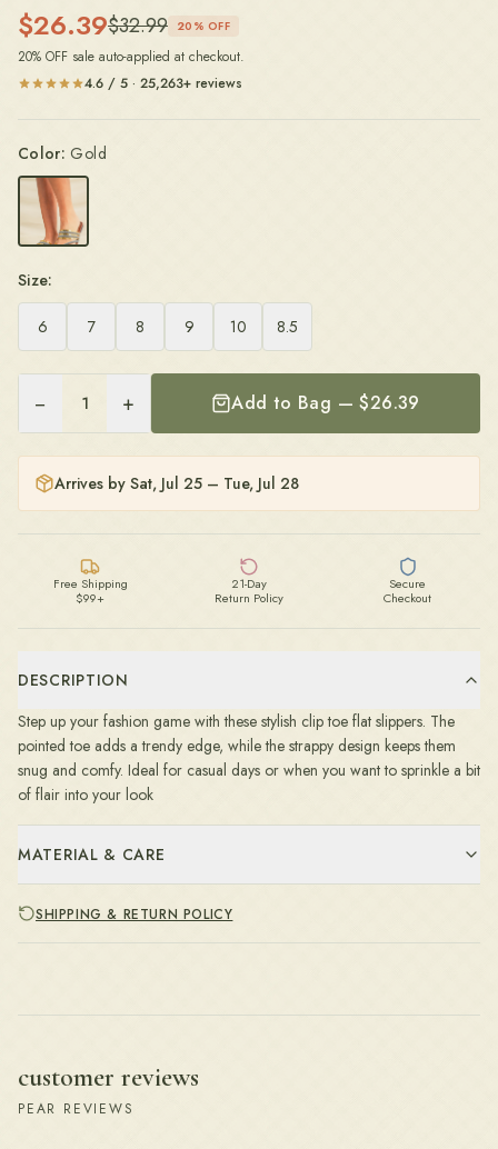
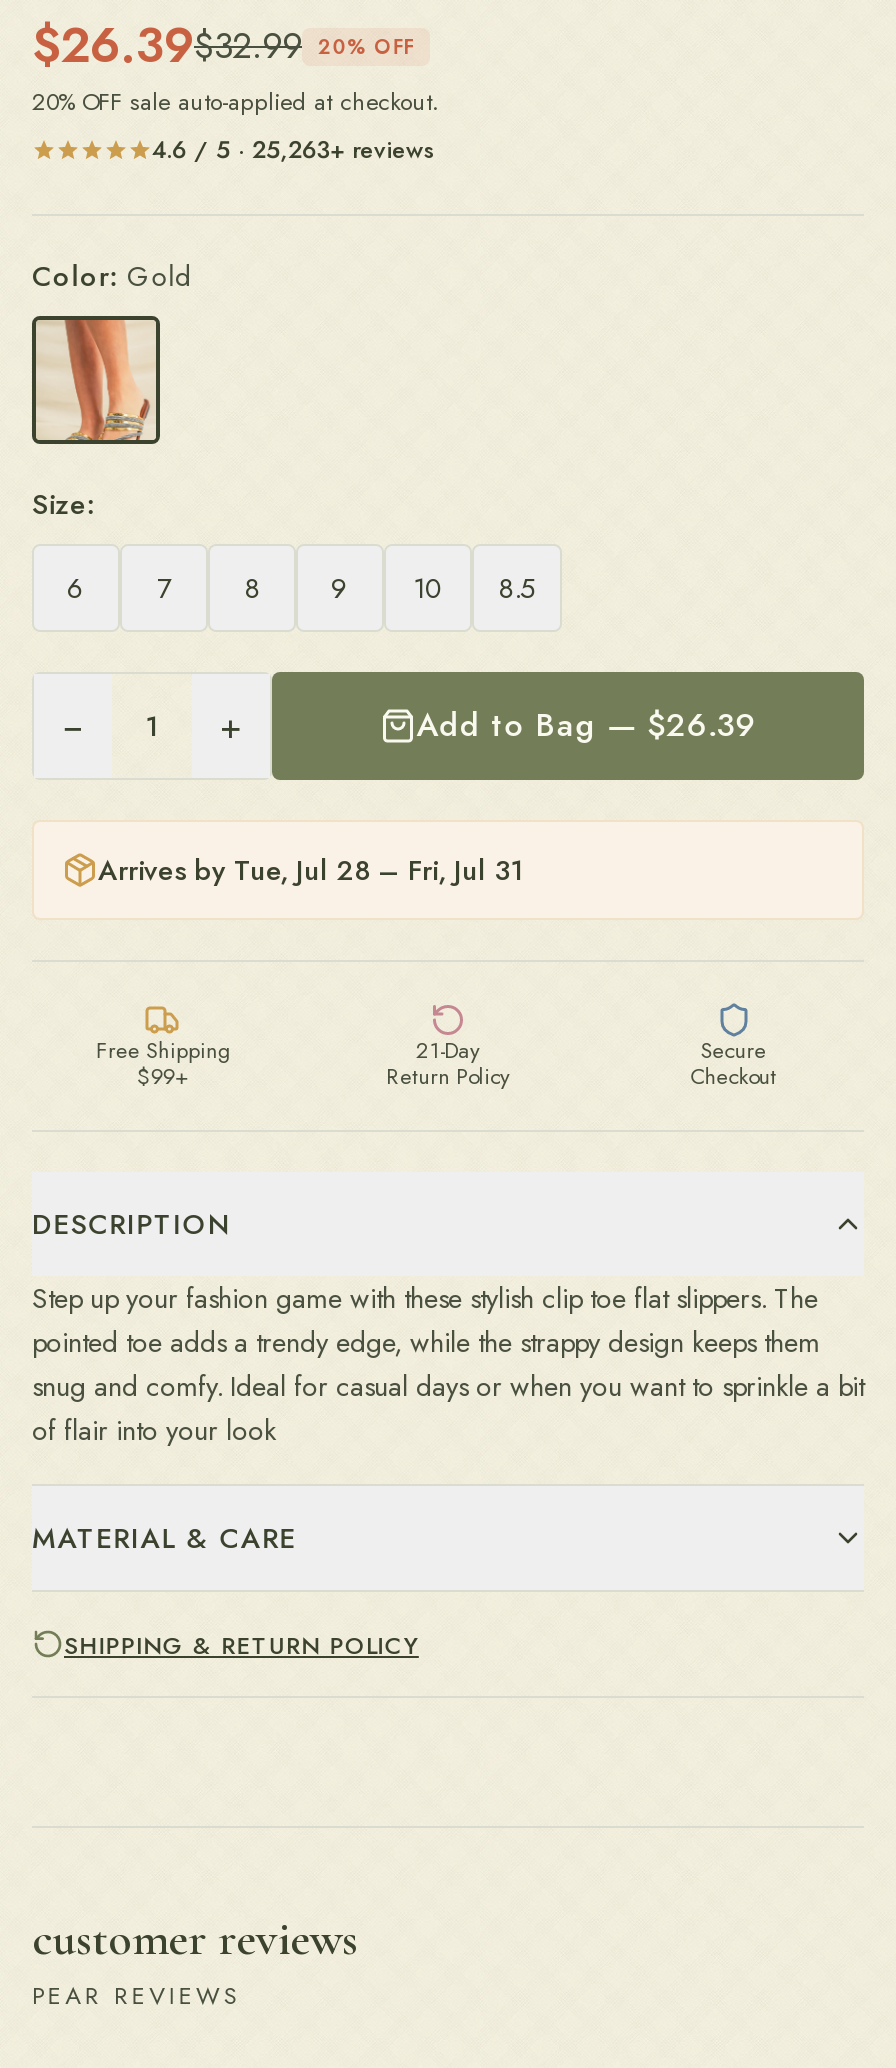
- Arrives by Sat, Jul 25 – Tue, Jul 28
+ Arrives by Tue, Jul 28 – Fri, Jul 31
